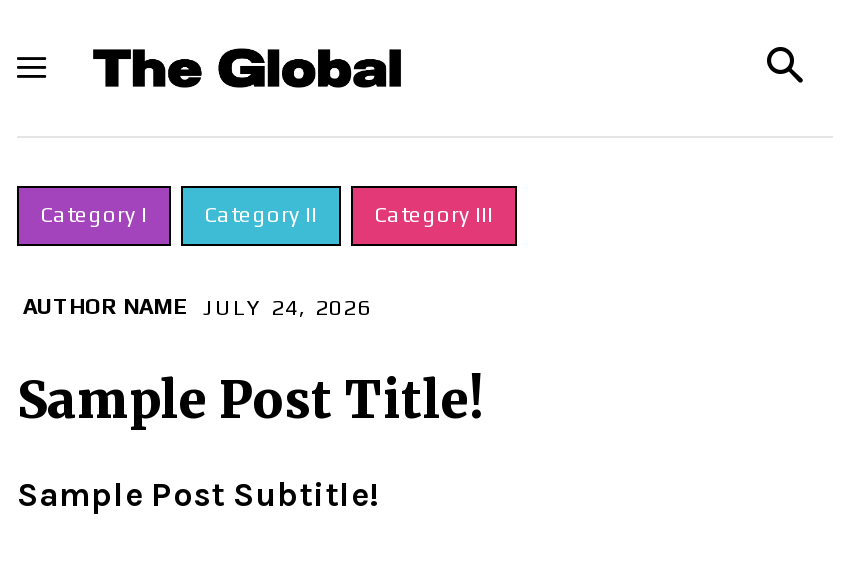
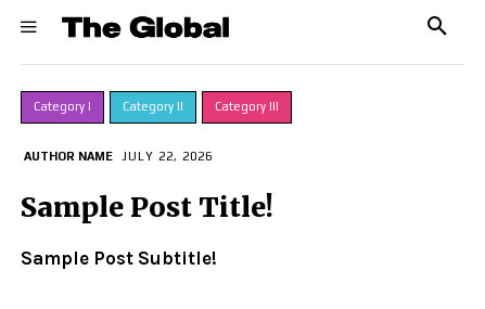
- AUTHOR NAME JULY 24, 2026
+ AUTHOR NAME JULY 22, 2026
